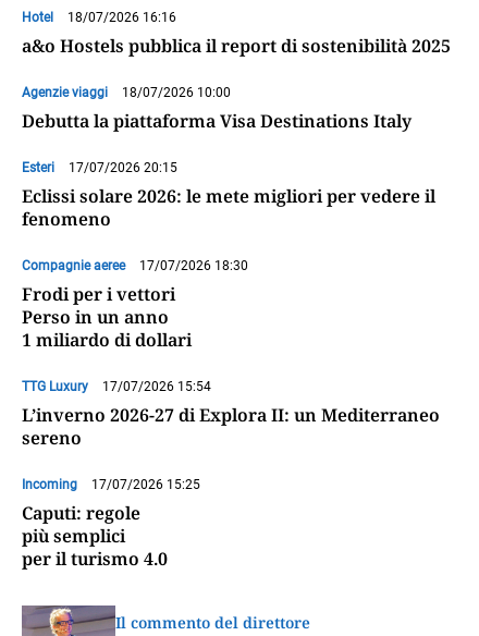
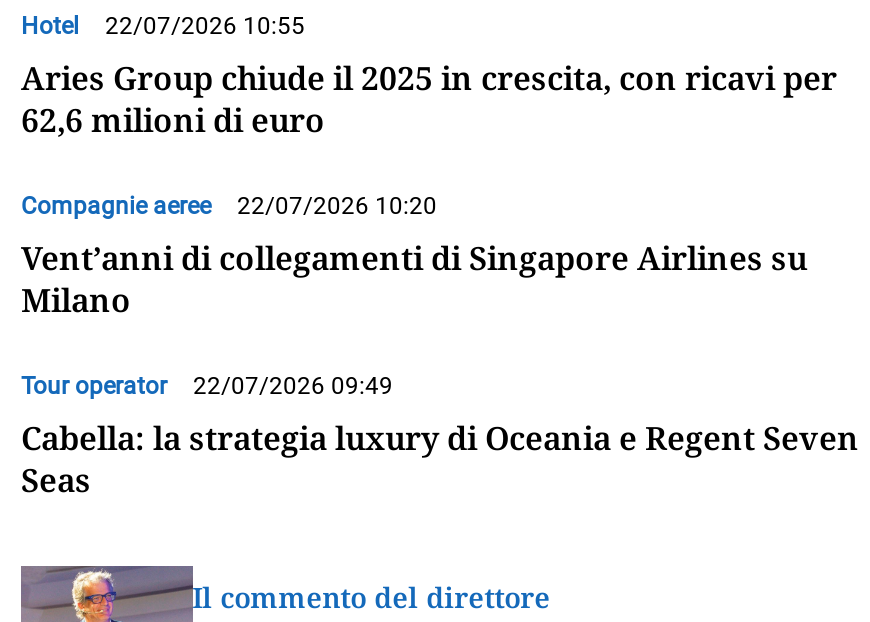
- 18/07/2026 16:16
- a&o Hostels pubblica il report di sostenibilità 2025
- Agenzie viaggi
- 18/07/2026 10:00
- Debutta la piattaforma Visa Destinations Italy
- Esteri
- 17/07/2026 20:15
- Eclissi solare 2026: le mete migliori per vedere il
- fenomeno
+ 22/07/2026 10:55
+ Aries Group chiude il 2025 in crescita, con ricavi per
+ 62,6 milioni di euro

- 17/07/2026 18:30
- Frodi per i vettori
- Perso in un anno
- 1 miliardo di dollari
- TTG Luxury
- 17/07/2026 15:54
- L’inverno 2026-27 di Explora II: un Mediterraneo
- sereno
- Incoming
- 17/07/2026 15:25
- Caputi: regole
- più semplici
- per il turismo 4.0
+ 22/07/2026 10:20
+ Vent’anni di collegamenti di Singapore Airlines su
+ Milano
+ Tour operator
+ 22/07/2026 09:49
+ Cabella: la strategia luxury di Oceania e Regent Seven
+ Seas
